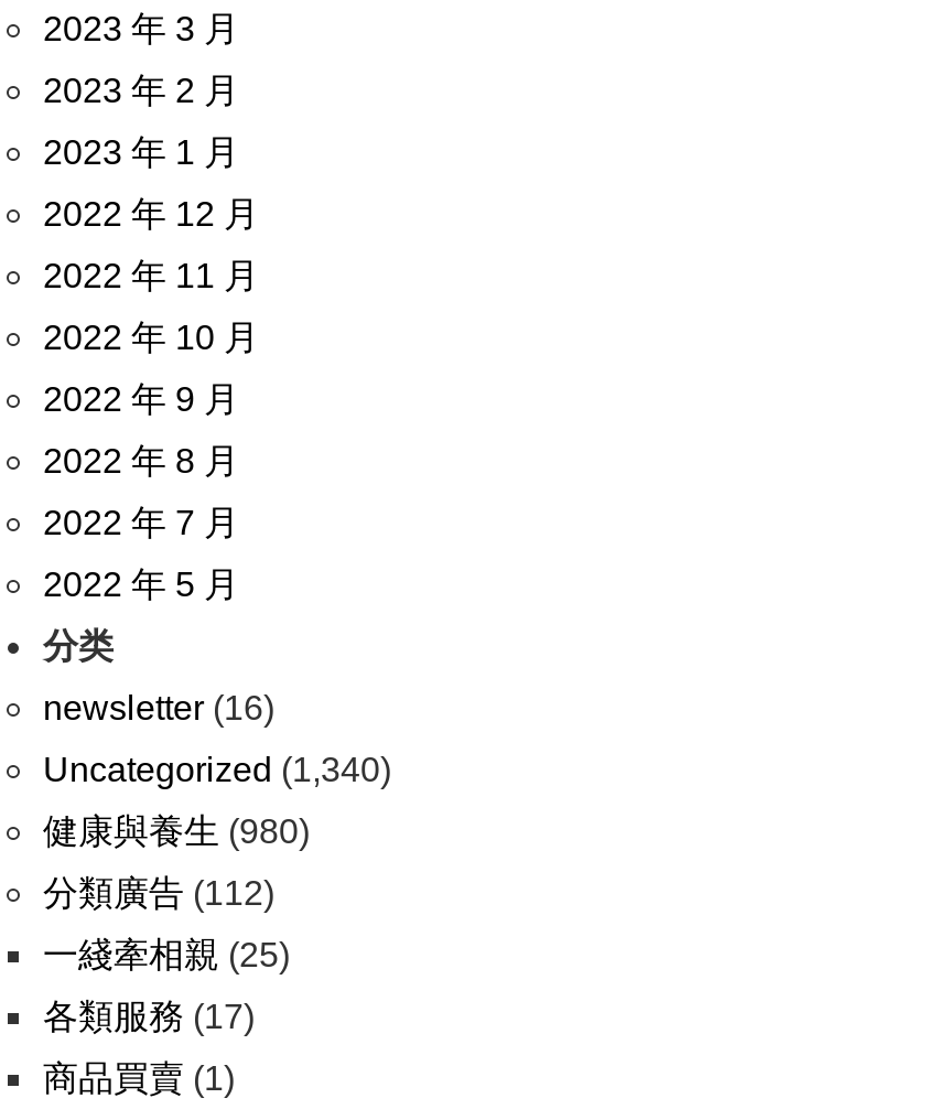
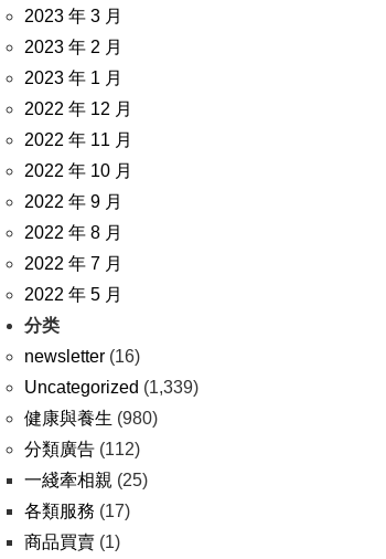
- Uncategorized (1,340)
+ Uncategorized (1,339)
